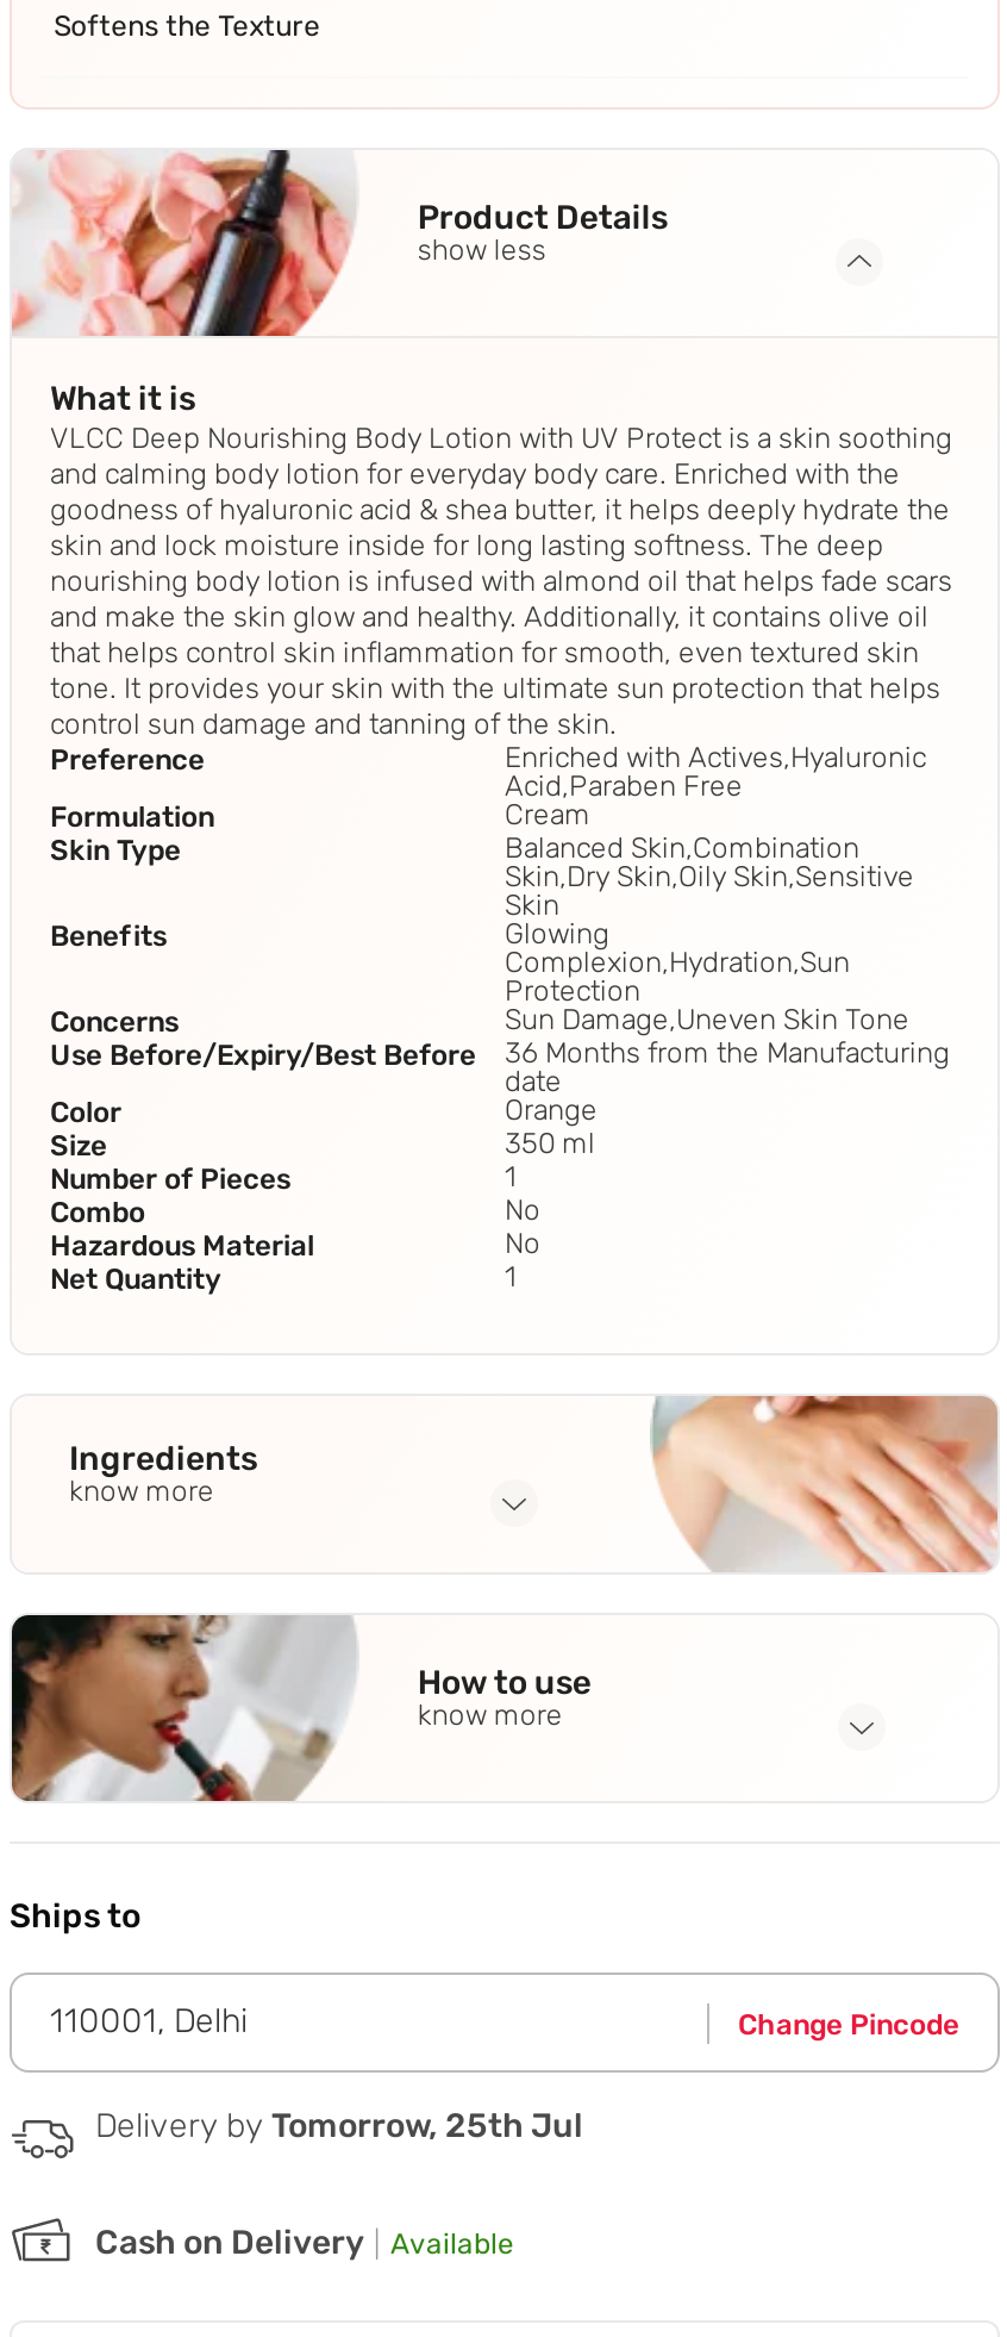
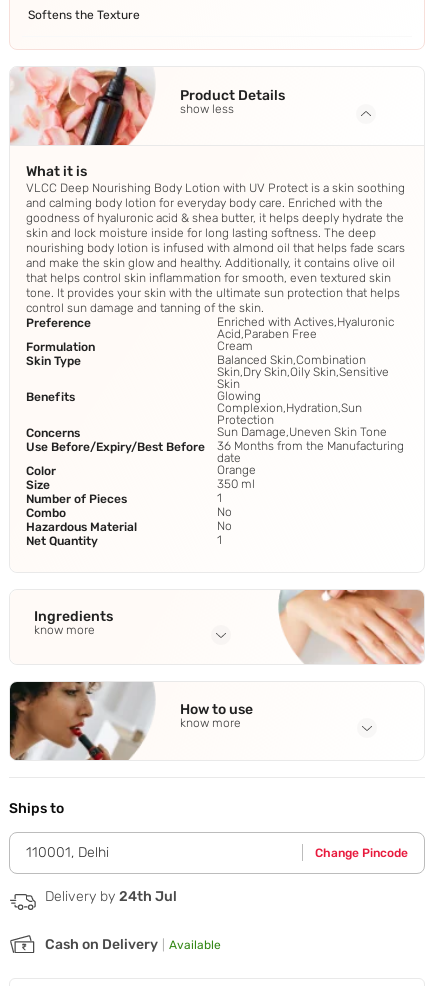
- Delivery by Tomorrow, 25th Jul
+ Delivery by 24th Jul
